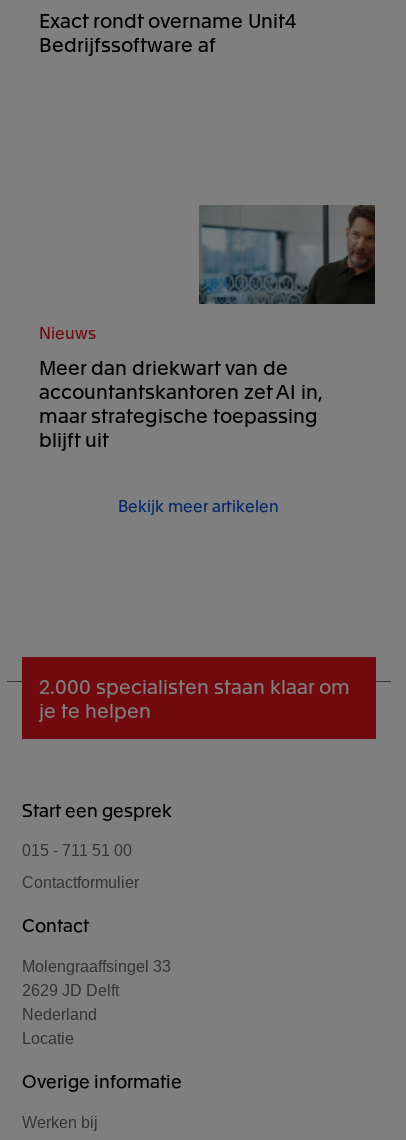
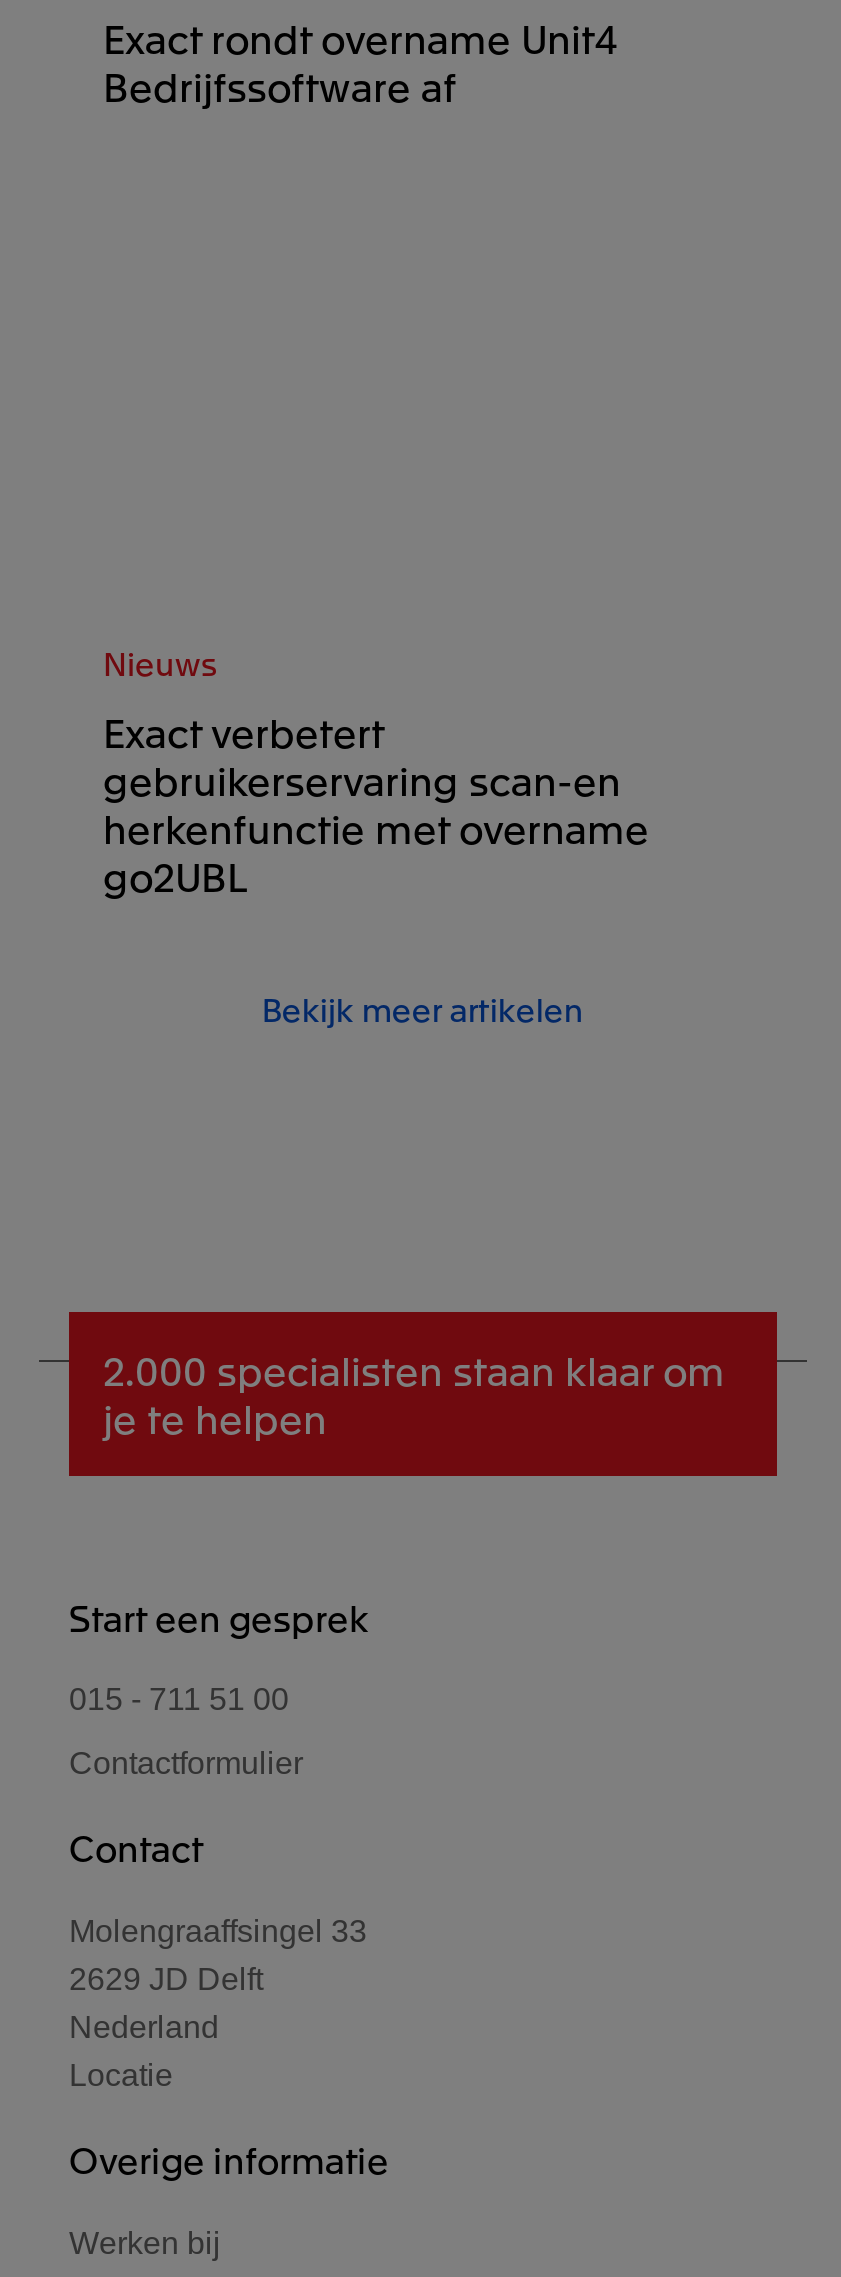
- [image]

- Meer dan driekwart van de
- accountantskantoren zet AI in,
- maar strategische toepassing
- blijft uit
+ Exact verbetert
+ gebruikerservaring scan-en
+ herkenfunctie met overname
+ go2UBL
